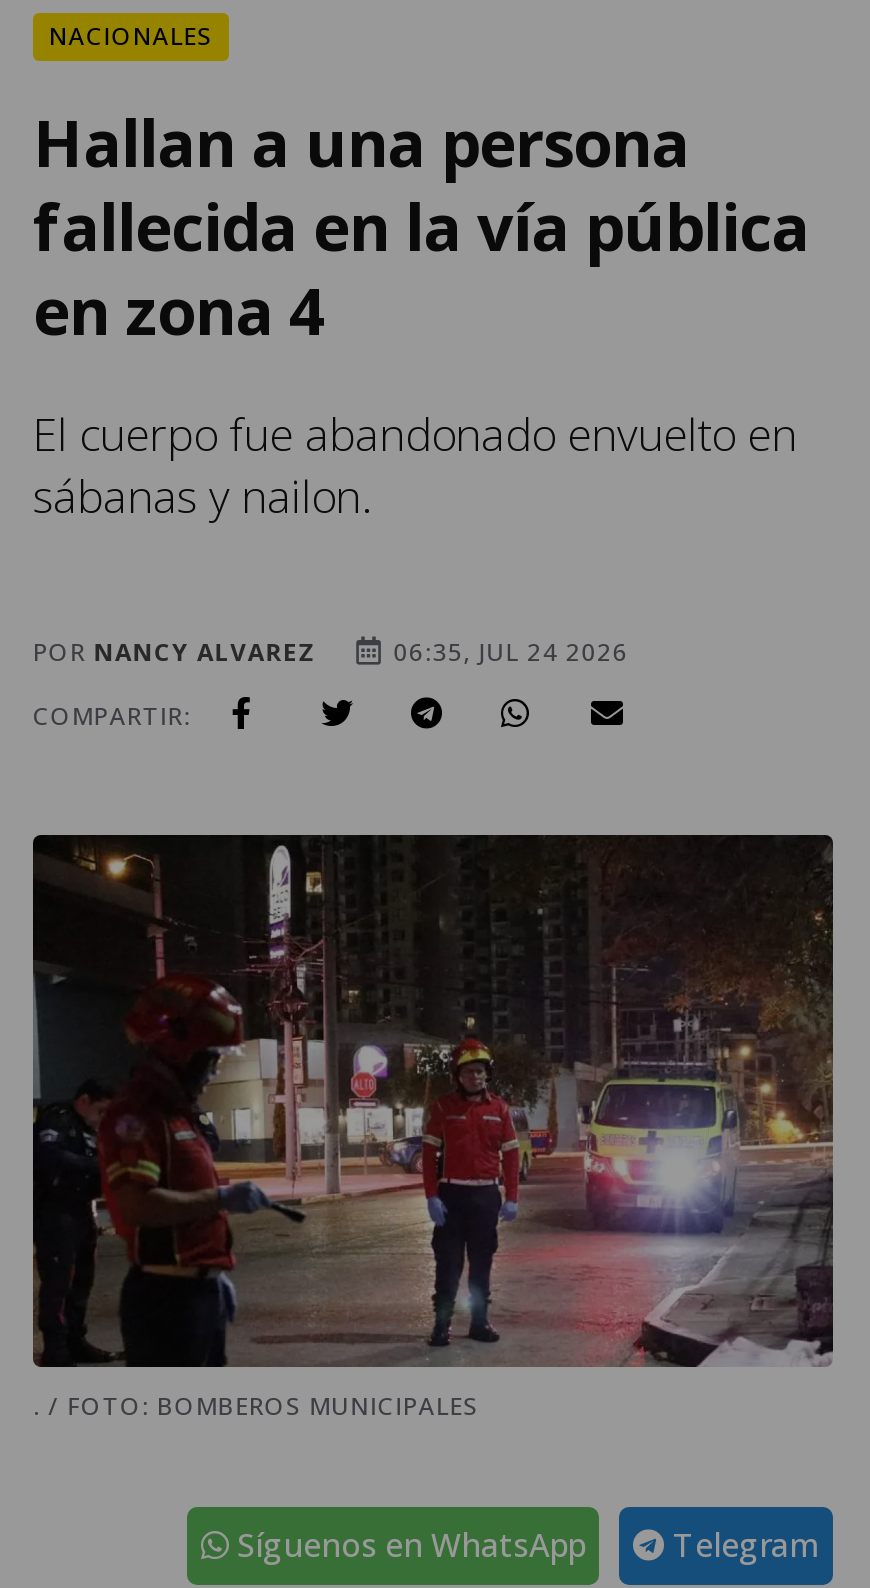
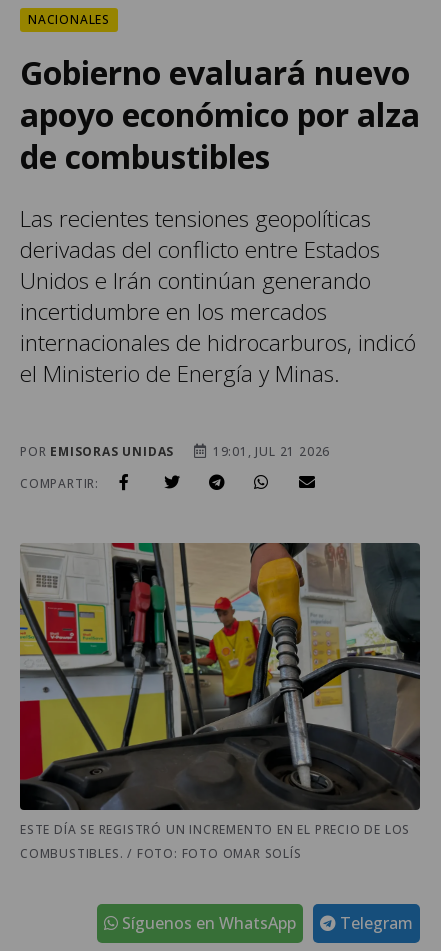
- Hallan a una persona
- fallecida en la vía pública
- en zona 4
+ Gobierno evaluará nuevo
+ apoyo económico por alza
+ de combustibles

- El cuerpo fue abandonado envuelto en
- sábanas y nailon.
+ Las recientes tensiones geopolíticas
+ derivadas del conflicto entre Estados
+ Unidos e Irán continúan generando
+ incertidumbre en los mercados
+ internacionales de hidrocarburos, indicó
+ el Ministerio de Energía y Minas.

- POR NANCY ALVAREZ
- 06:35, JUL 24 2026
+ POR EMISORAS UNIDAS
+ 19:01, JUL 21 2026

- [image]
- . / FOTO: BOMBEROS MUNICIPALES
+ [image]
+ ESTE DÍA SE REGISTRÓ UN INCREMENTO EN EL PRECIO DE LOS
+ COMBUSTIBLES. / FOTO: FOTO OMAR SOLÍS
